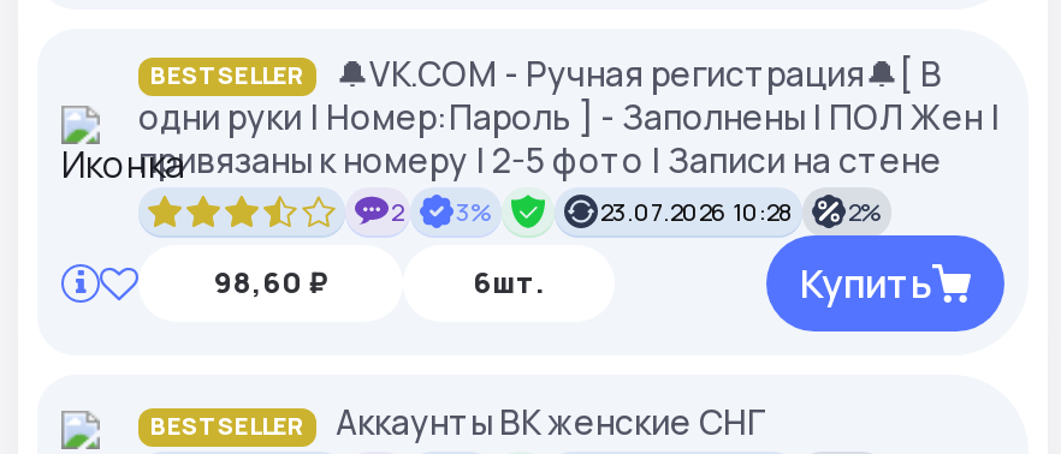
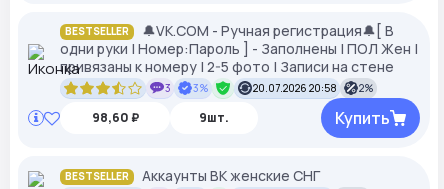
- 2 3%
+ 3 3%

- 23.07.2026 10:28 2%
+ 20.07.2026 20:58 2%

- 6шт.
+ 9шт.
